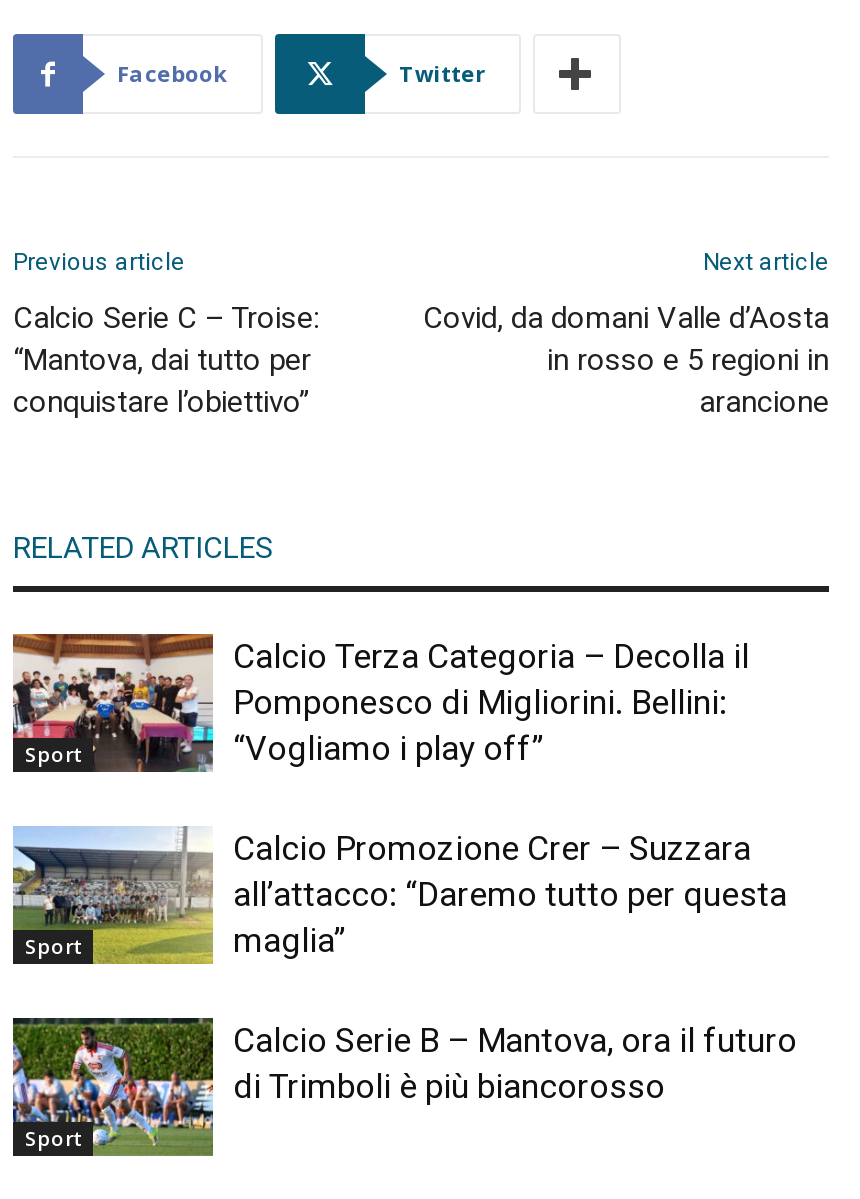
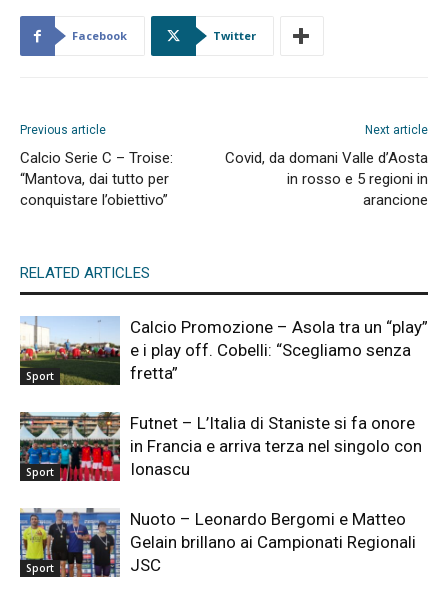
- [image]
- Calcio Terza Categoria – Decolla il
- Pomponesco di Migliorini. Bellini:
- “Vogliamo i play off”
+ [image]
+ Calcio Promozione – Asola tra un “play”
+ e i play off. Cobelli: “Scegliamo senza
+ fretta”

- [image]
- Calcio Promozione Crer – Suzzara
- all’attacco: “Daremo tutto per questa
- maglia”
+ [image]
+ Futnet – L’Italia di Staniste si fa onore
+ in Francia e arriva terza nel singolo con
+ Ionascu

- [image]
- Calcio Serie B – Mantova, ora il futuro
- di Trimboli è più biancorosso
+ [image]
+ Nuoto – Leonardo Bergomi e Matteo
+ Gelain brillano ai Campionati Regionali
+ JSC
